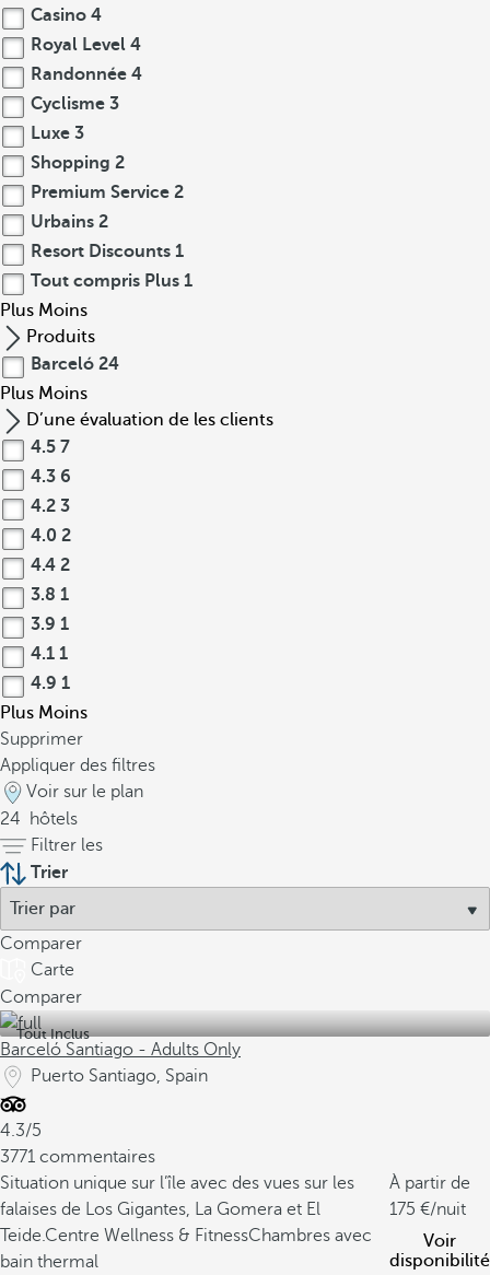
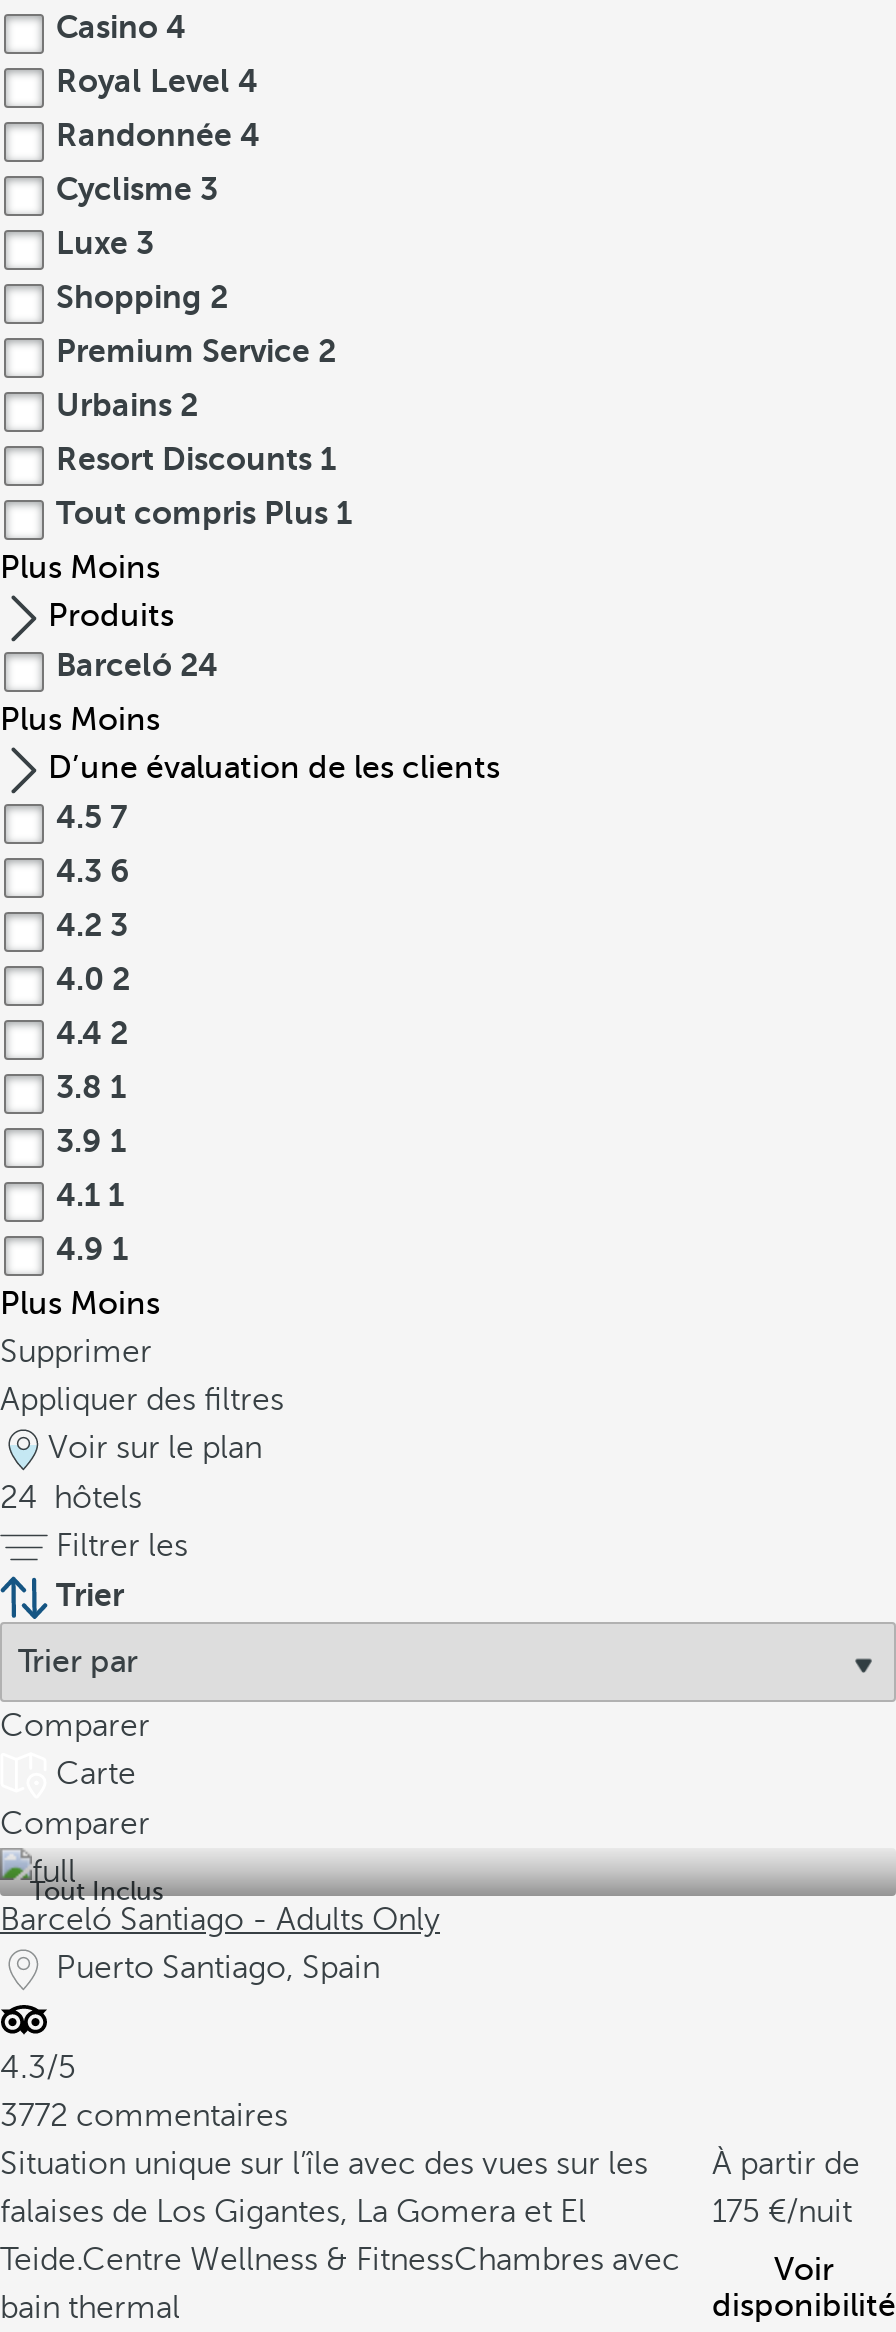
- 3771 commentaires
+ 3772 commentaires
